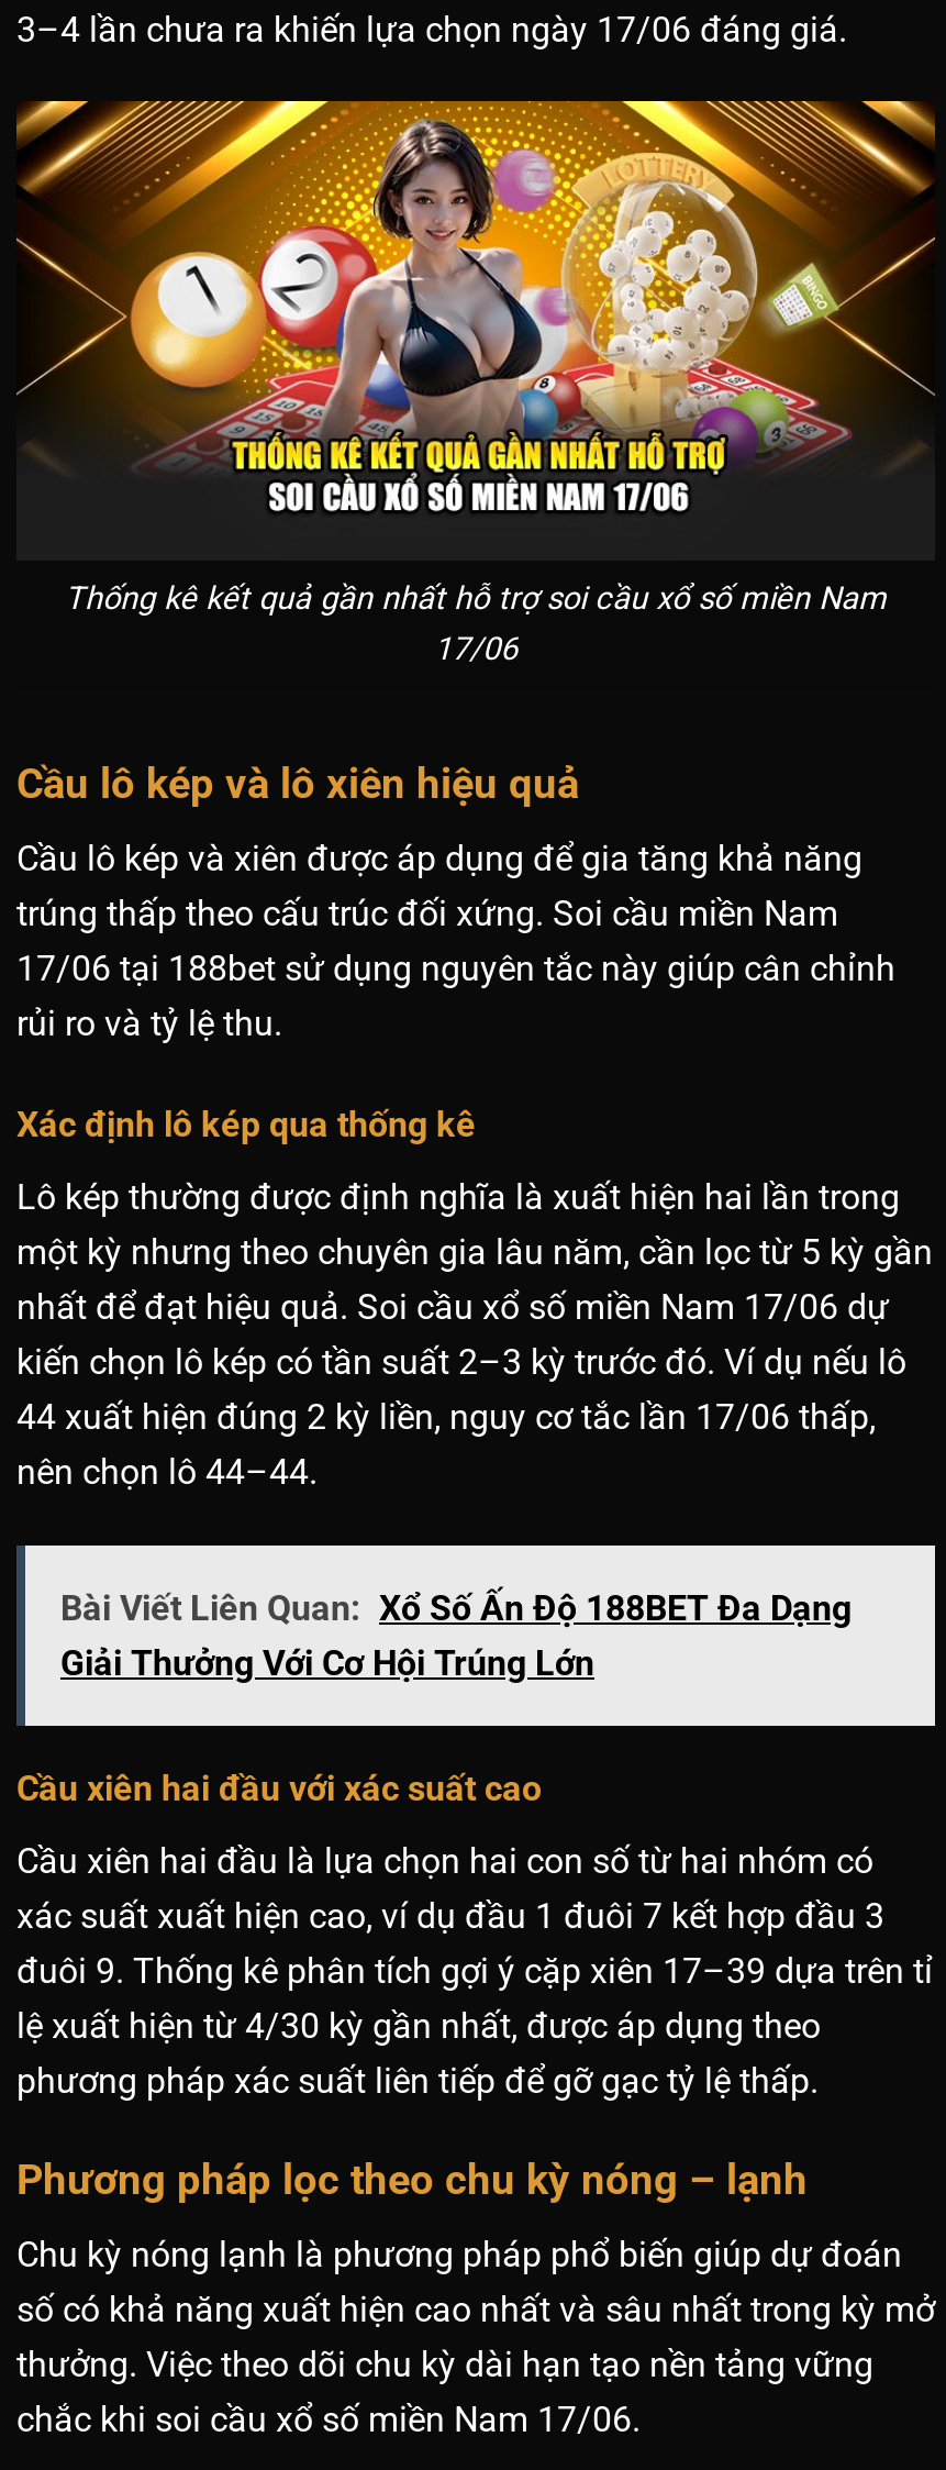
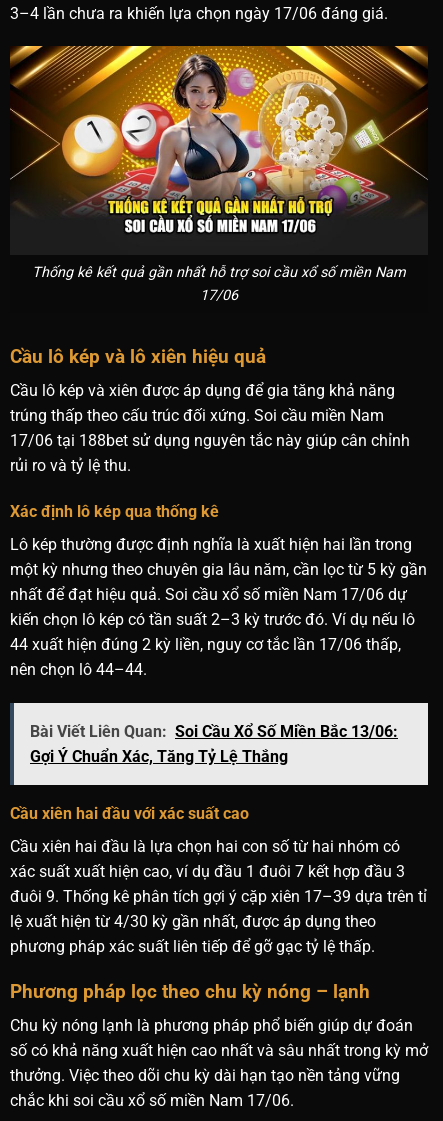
- Bài Viết Liên Quan: Xổ Số Ấn Độ 188BET Đa Dạng
- Giải Thưởng Với Cơ Hội Trúng Lớn
+ Bài Viết Liên Quan: Soi Cầu Xổ Số Miền Bắc 13/06:
+ Gợi Ý Chuẩn Xác, Tăng Tỷ Lệ Thắng
